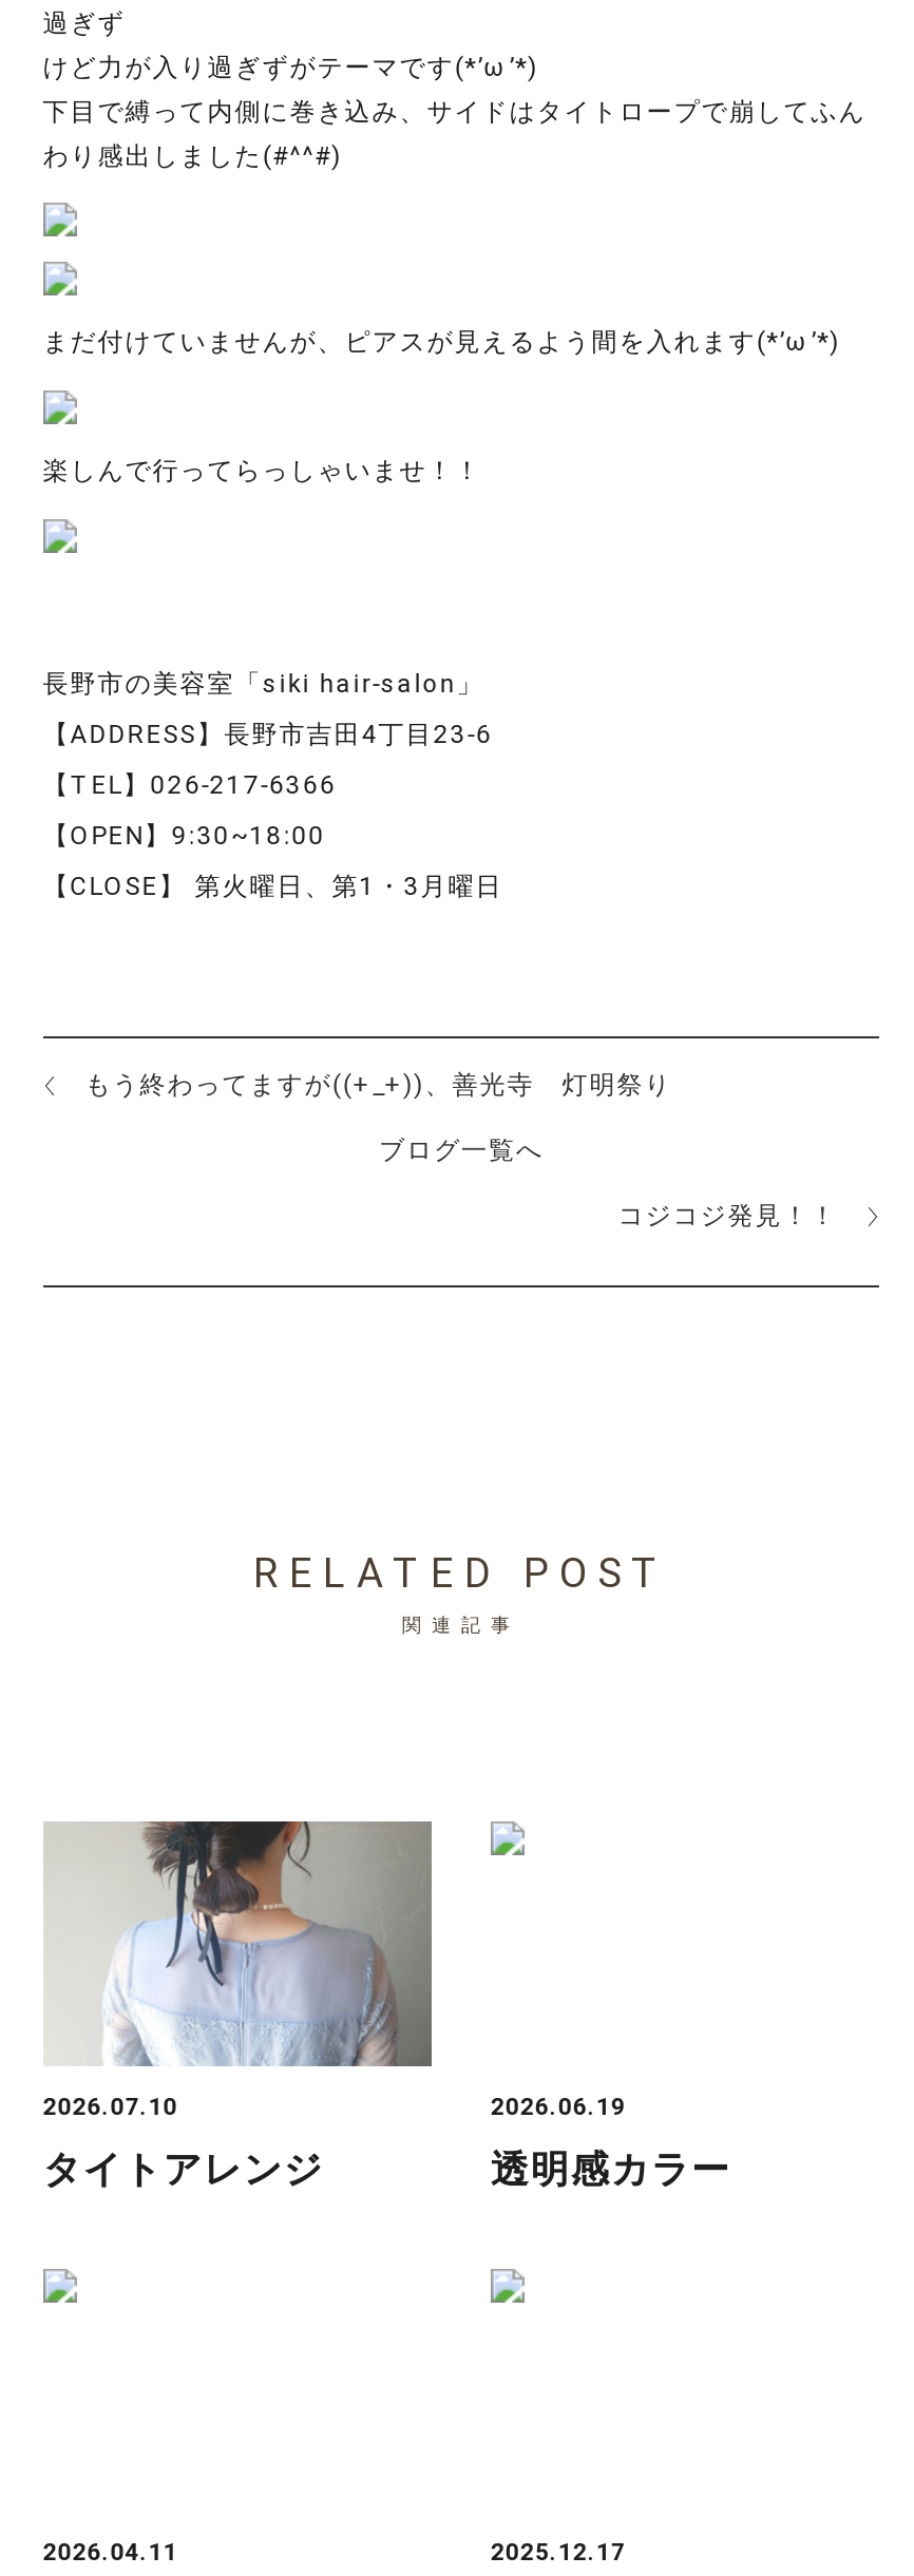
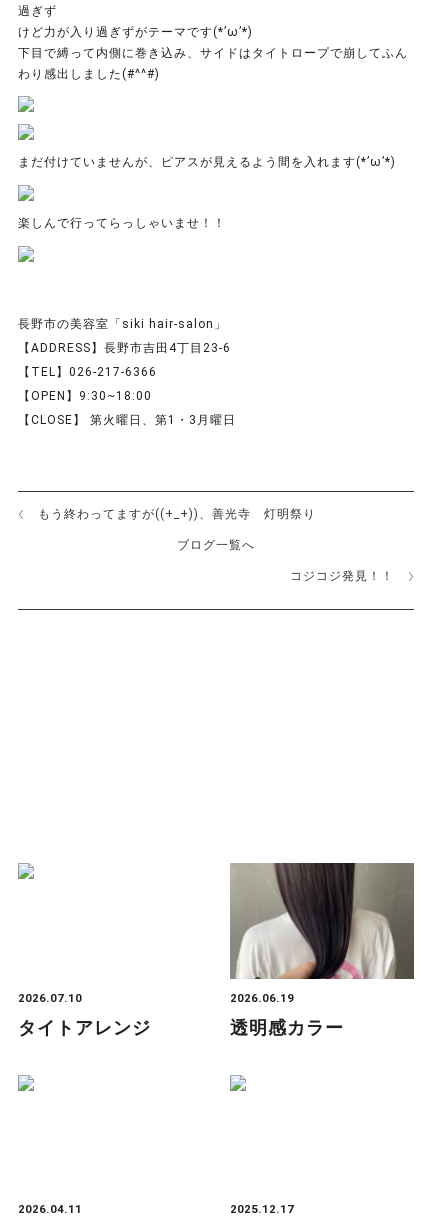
+ [image]

- RELATED POST
- 関連記事

- [image]
